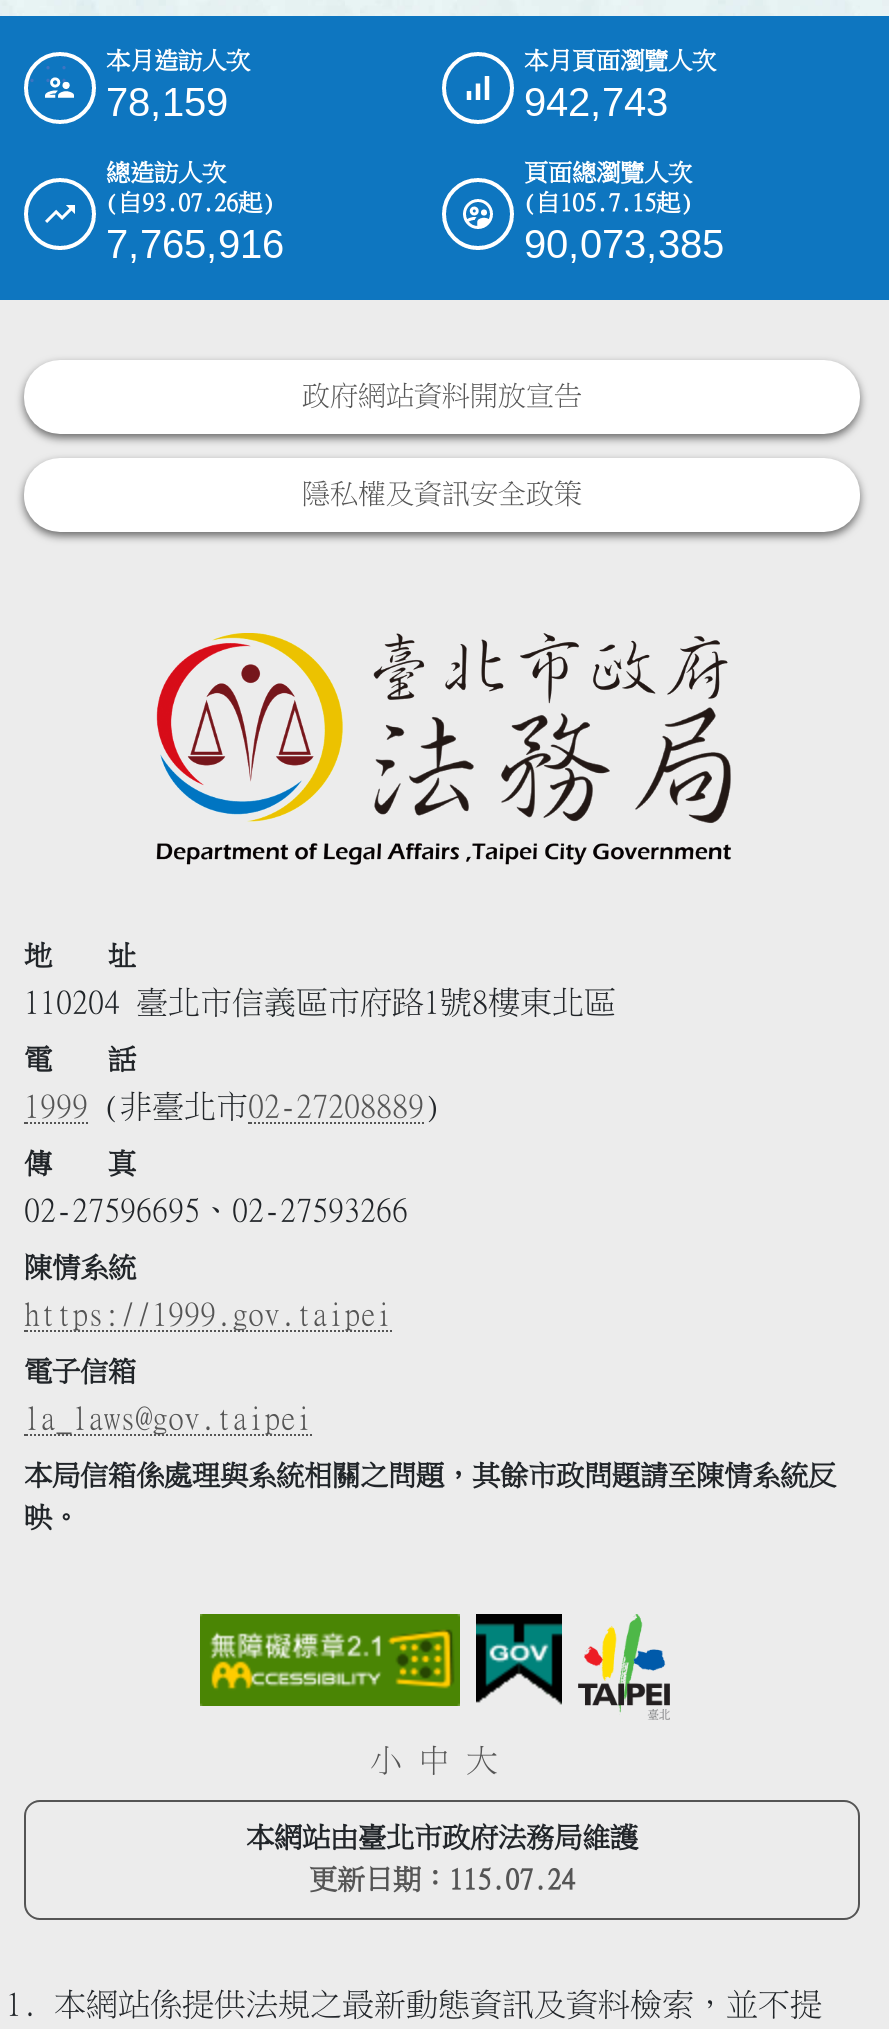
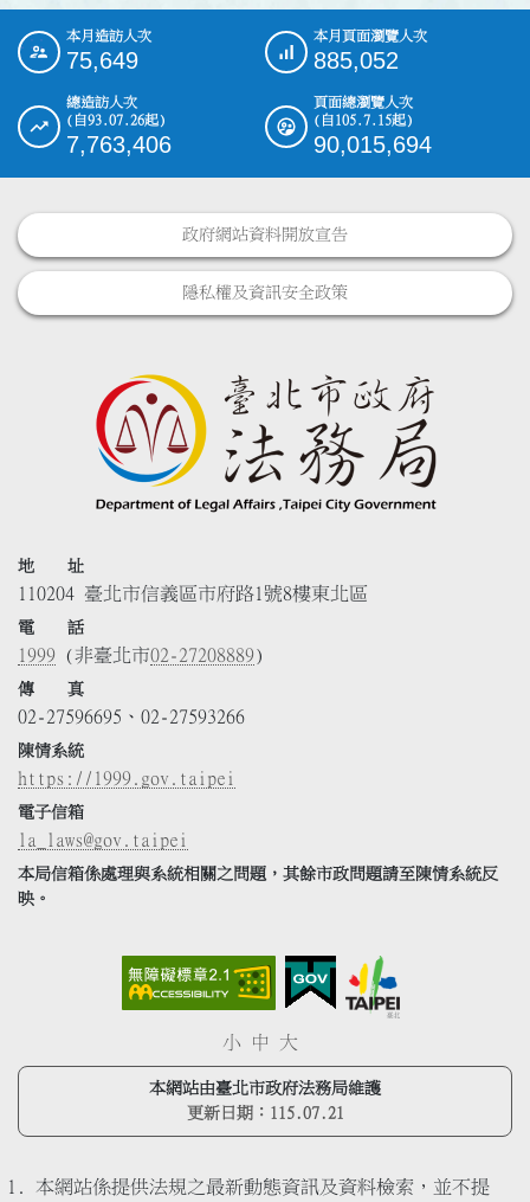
- 78,159
+ 75,649

- 942,743
+ 885,052

- 7,765,916
+ 7,763,406

- 90,073,385
+ 90,015,694

- 更新日期：115.07.24
+ 更新日期：115.07.21
